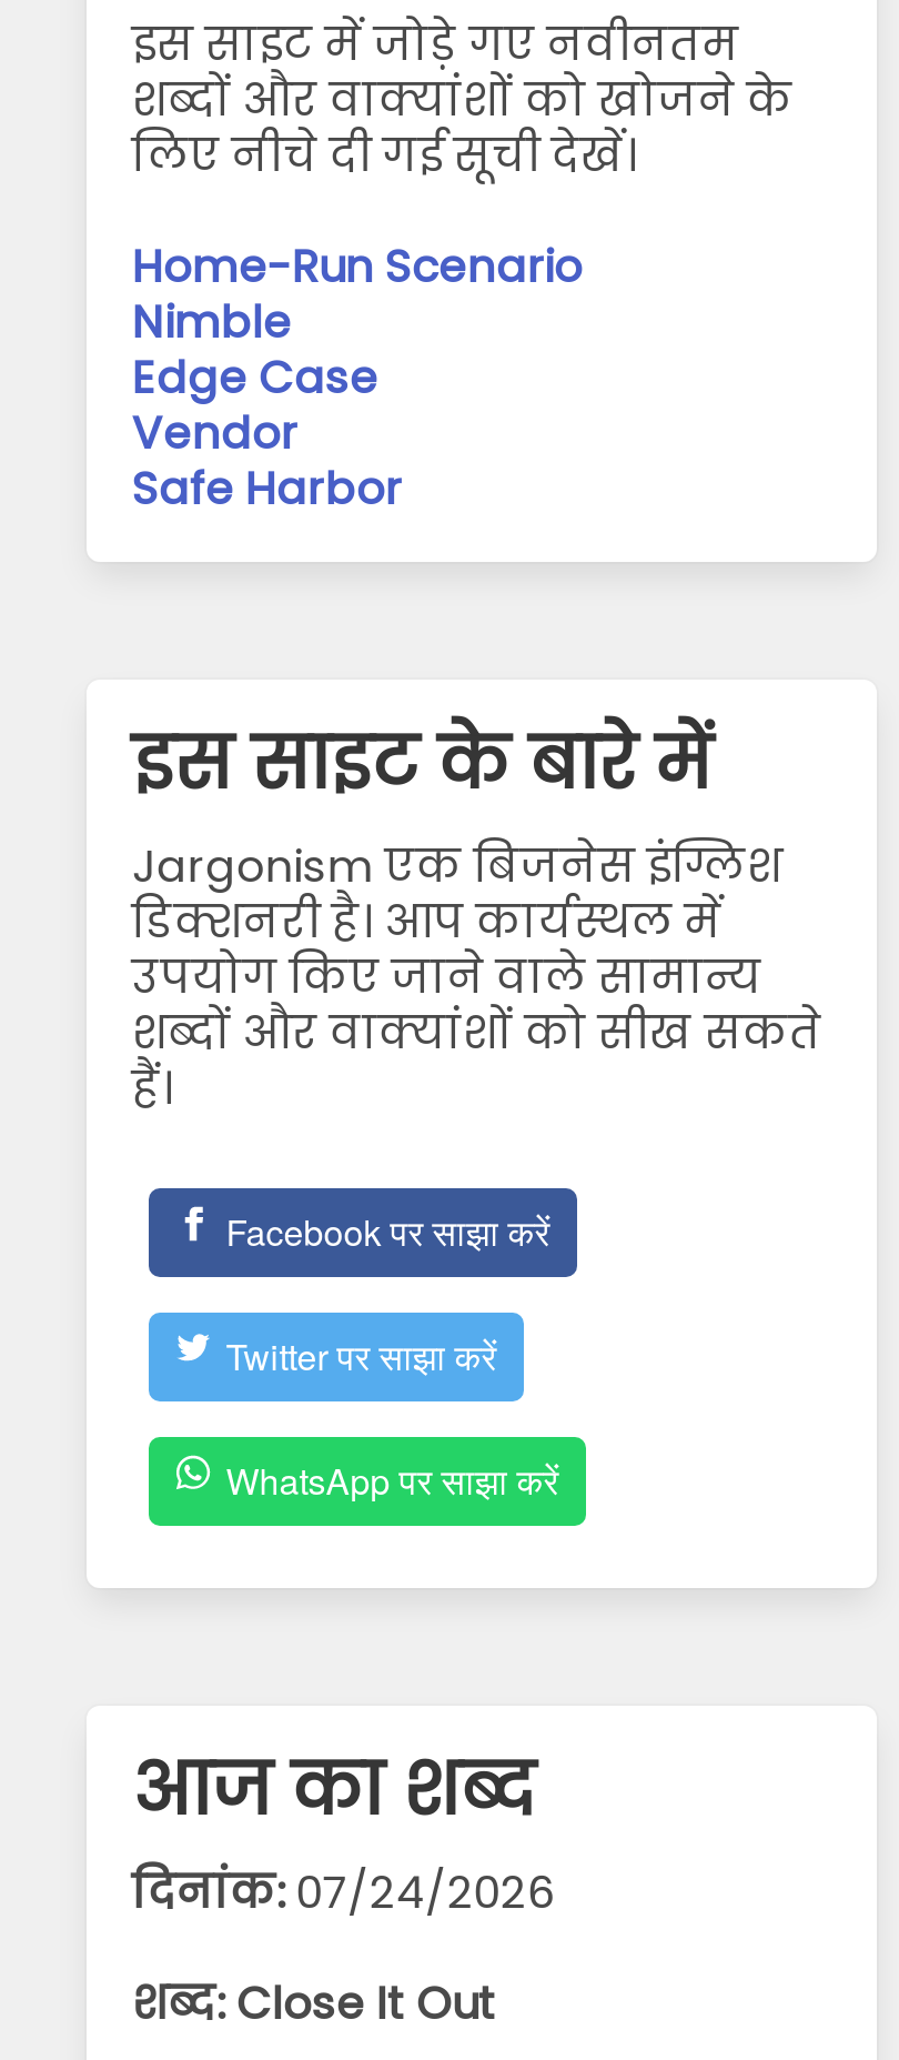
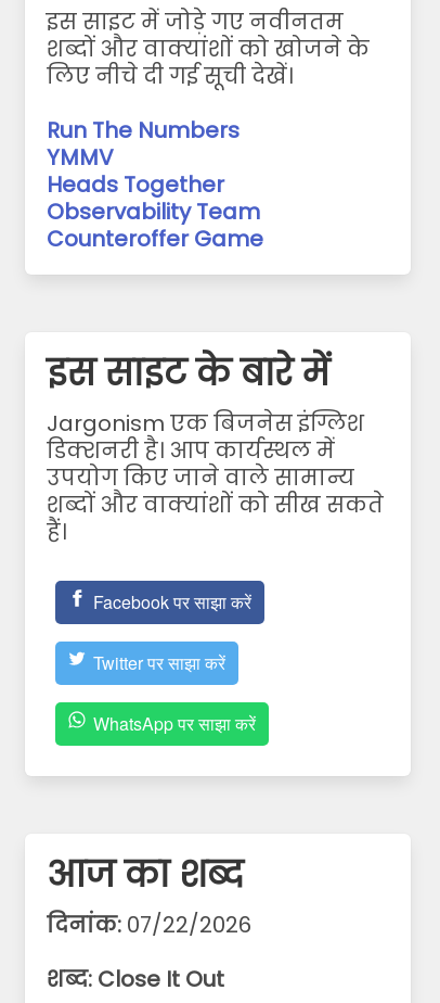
- Home-Run Scenario
- Nimble
- Edge Case
- Vendor
- Safe Harbor
+ Run The Numbers
+ YMMV
+ Heads Together
+ Observability Team
+ Counteroffer Game

- दिनांक: 07/24/2026
+ दिनांक: 07/22/2026
